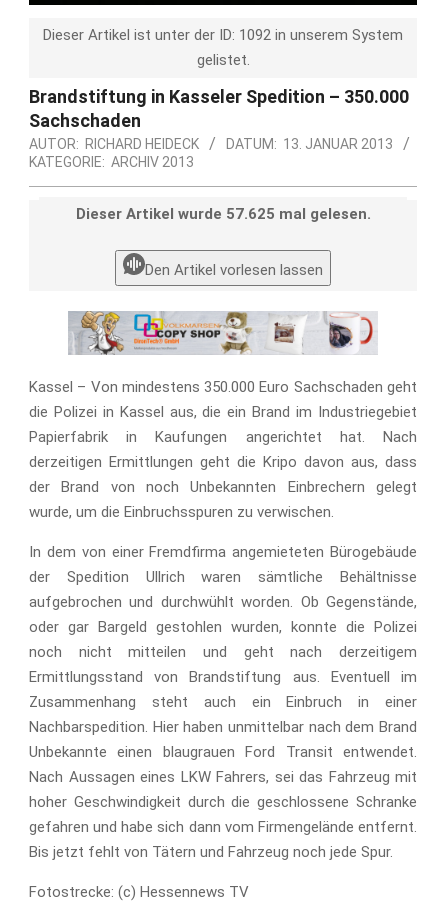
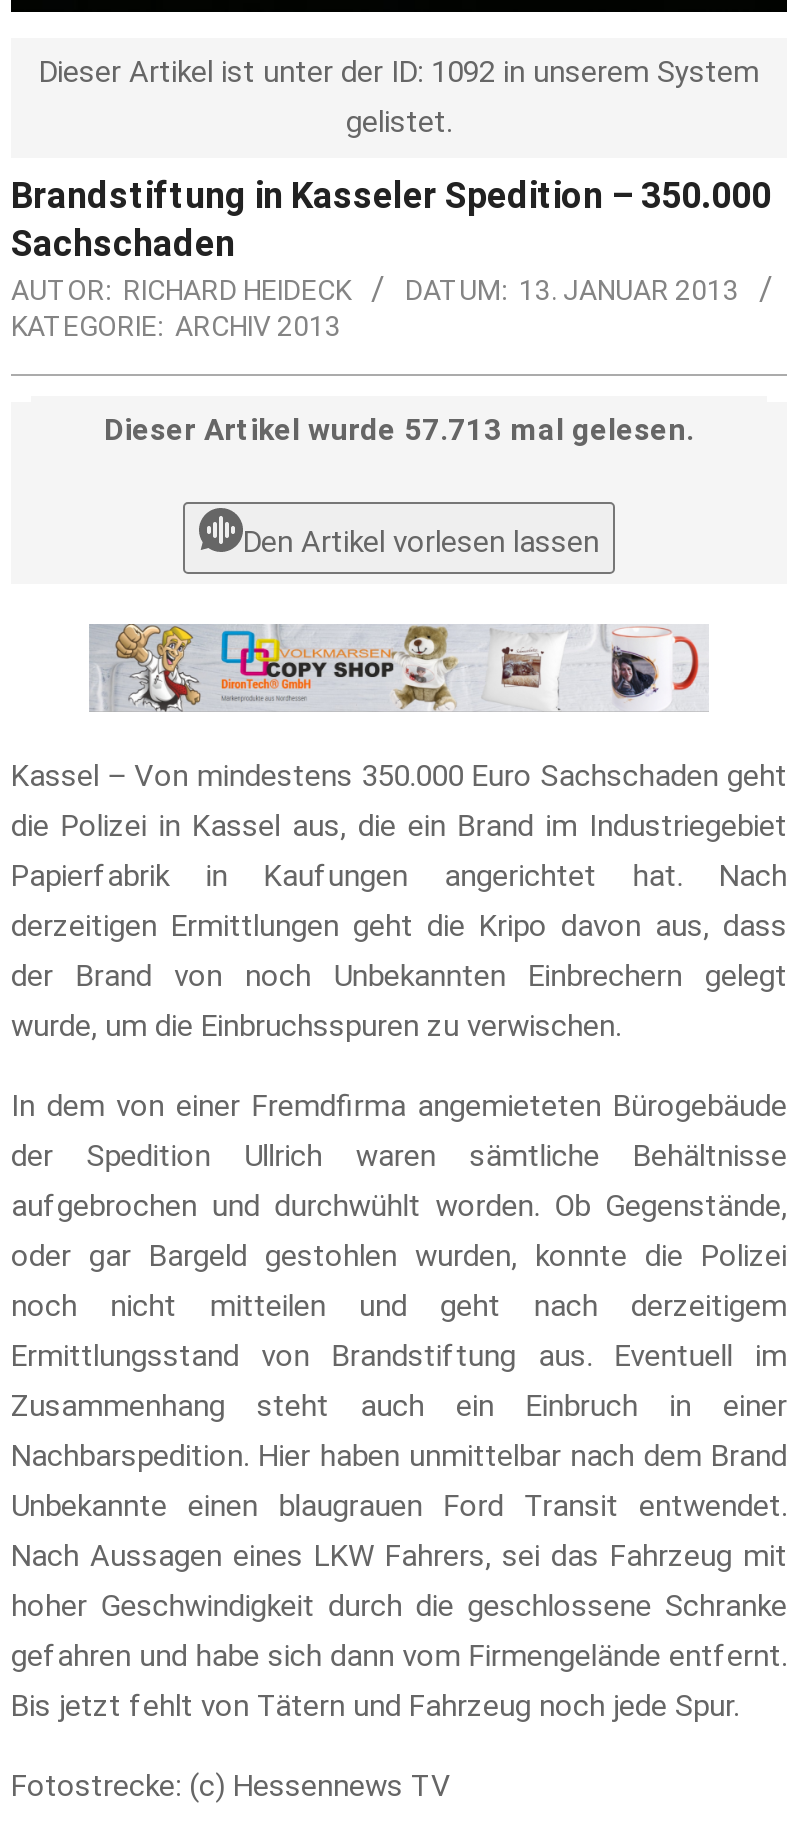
- Dieser Artikel wurde 57.625 mal gelesen.
+ Dieser Artikel wurde 57.713 mal gelesen.
